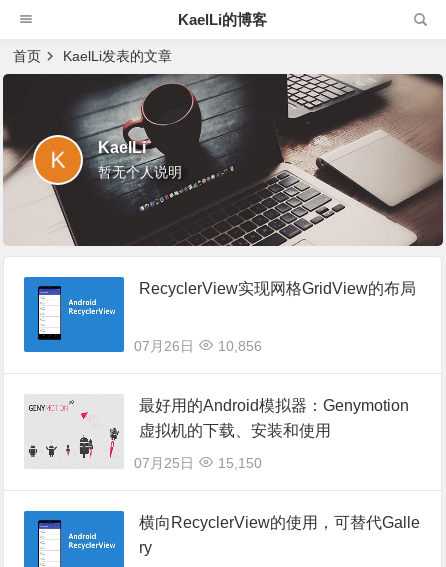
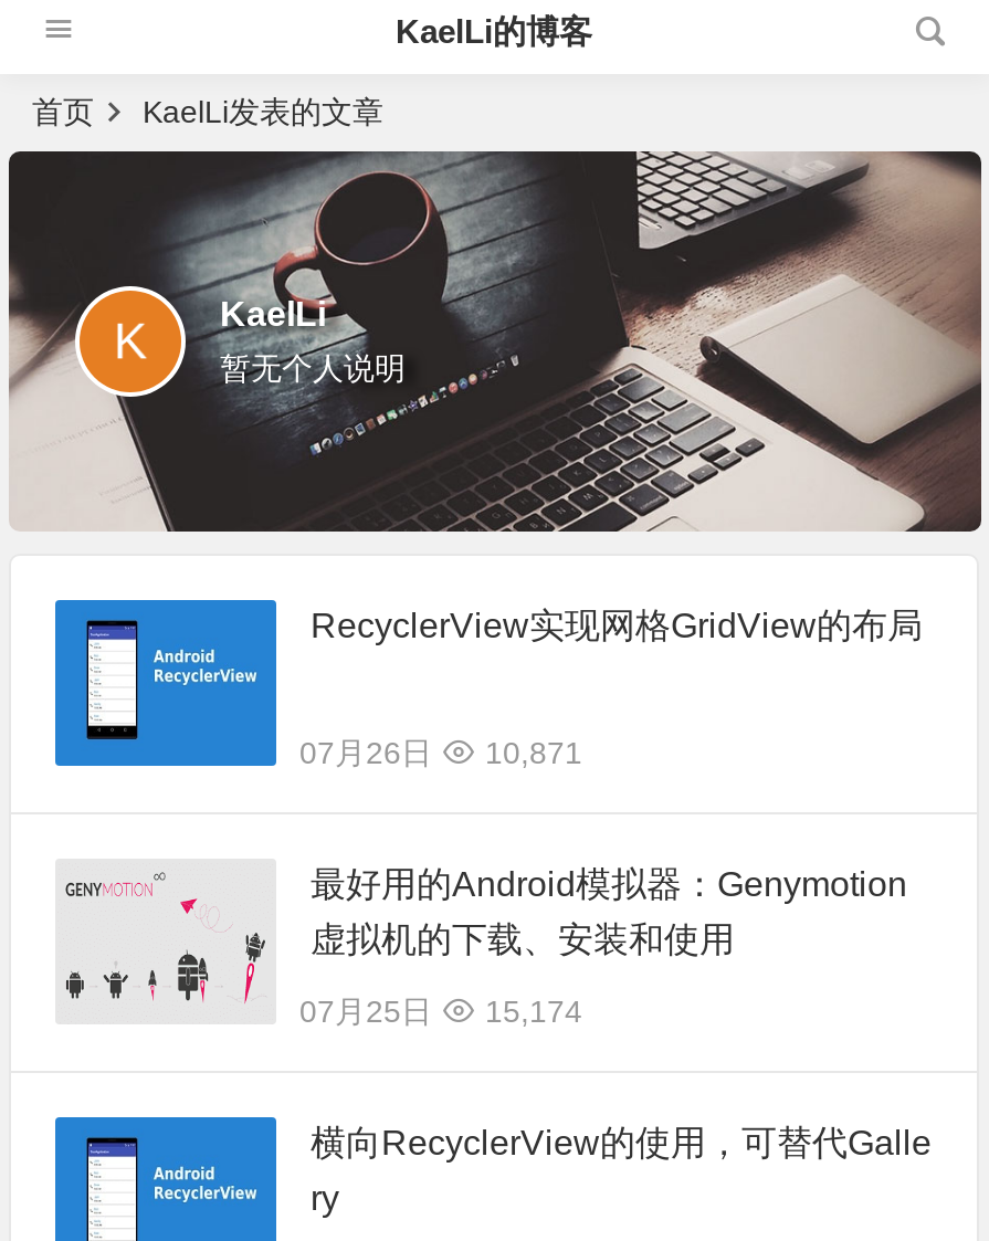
- 07月26日 10,856
+ 07月26日 10,871

- 07月25日 15,150
+ 07月25日 15,174
